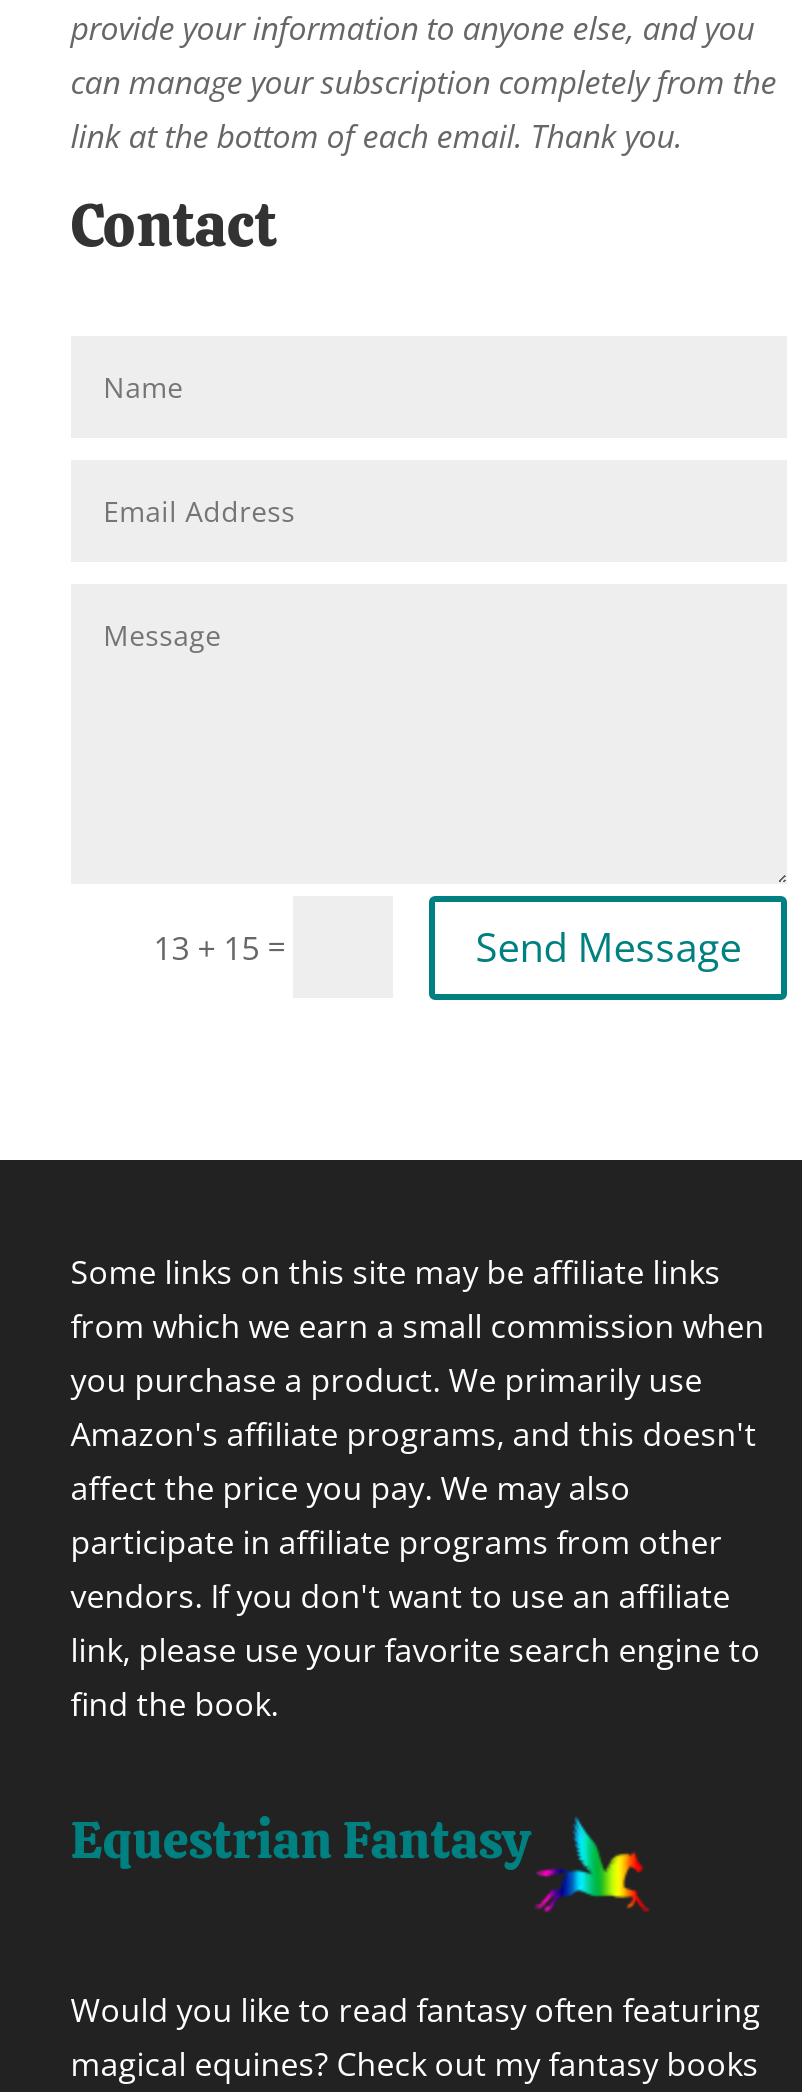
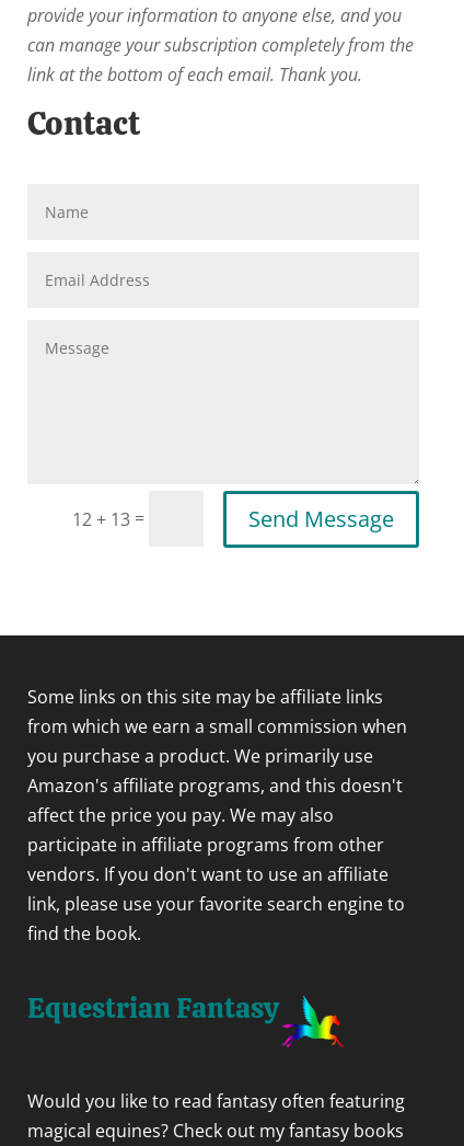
- 13 + 15 =
+ 12 + 13 =
